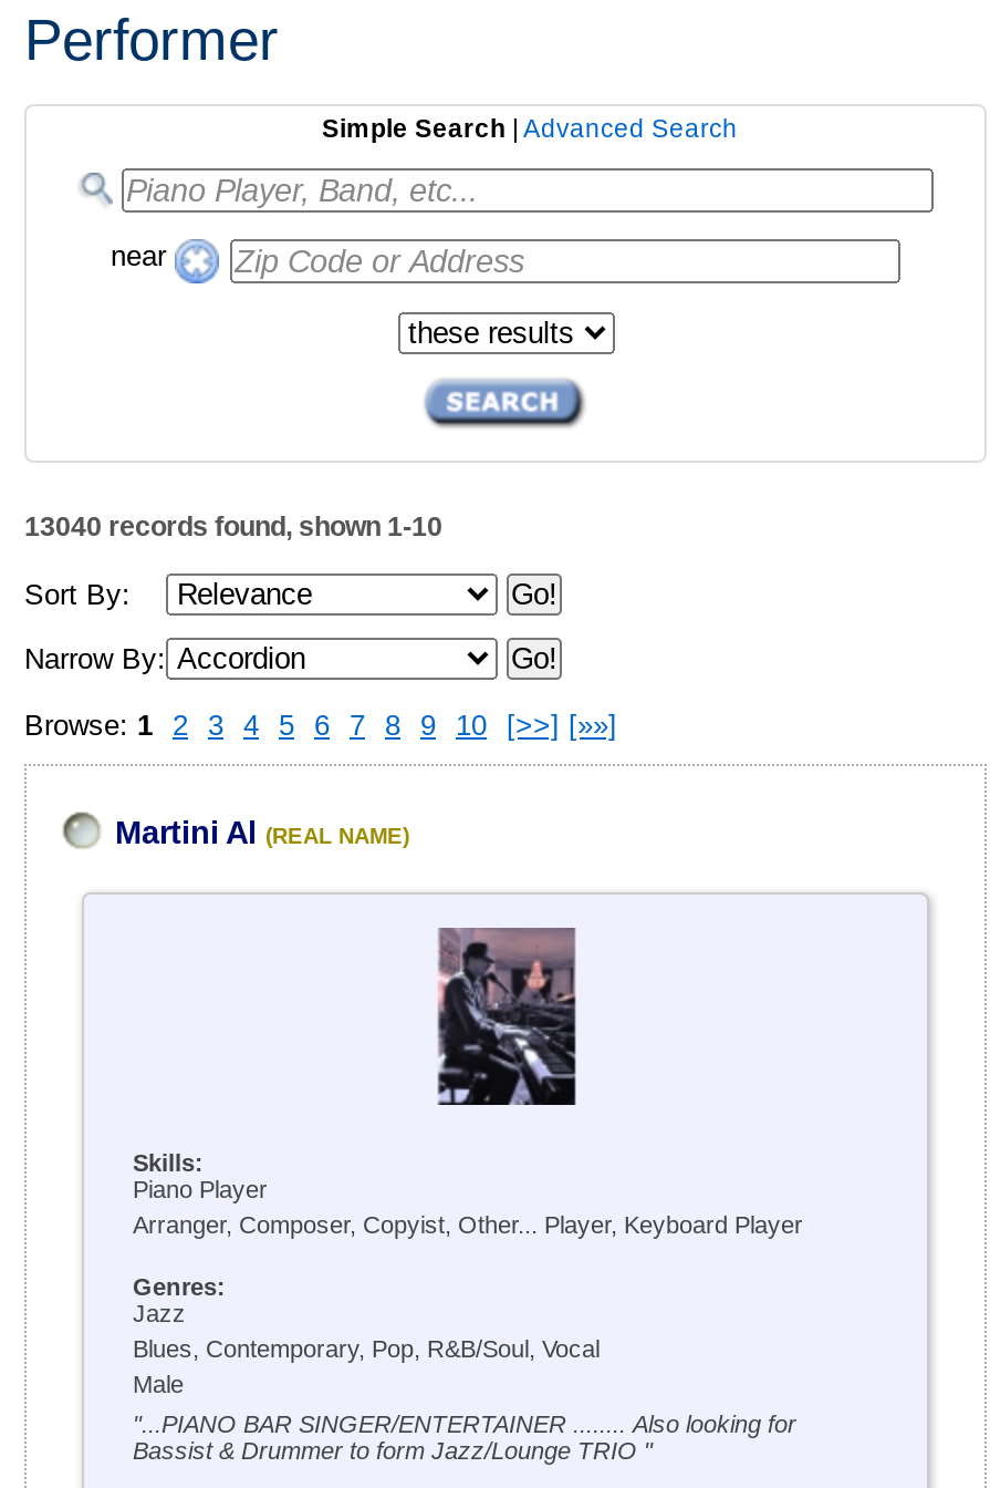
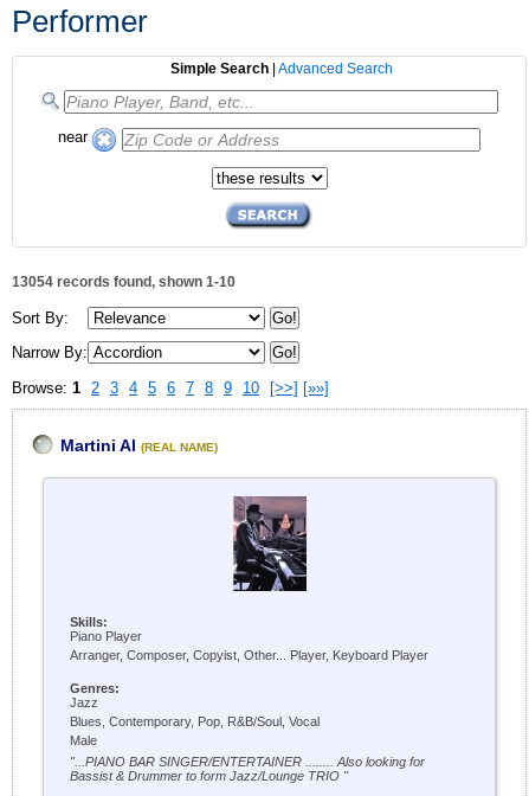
- 13040 records found, shown 1-10
+ 13054 records found, shown 1-10
